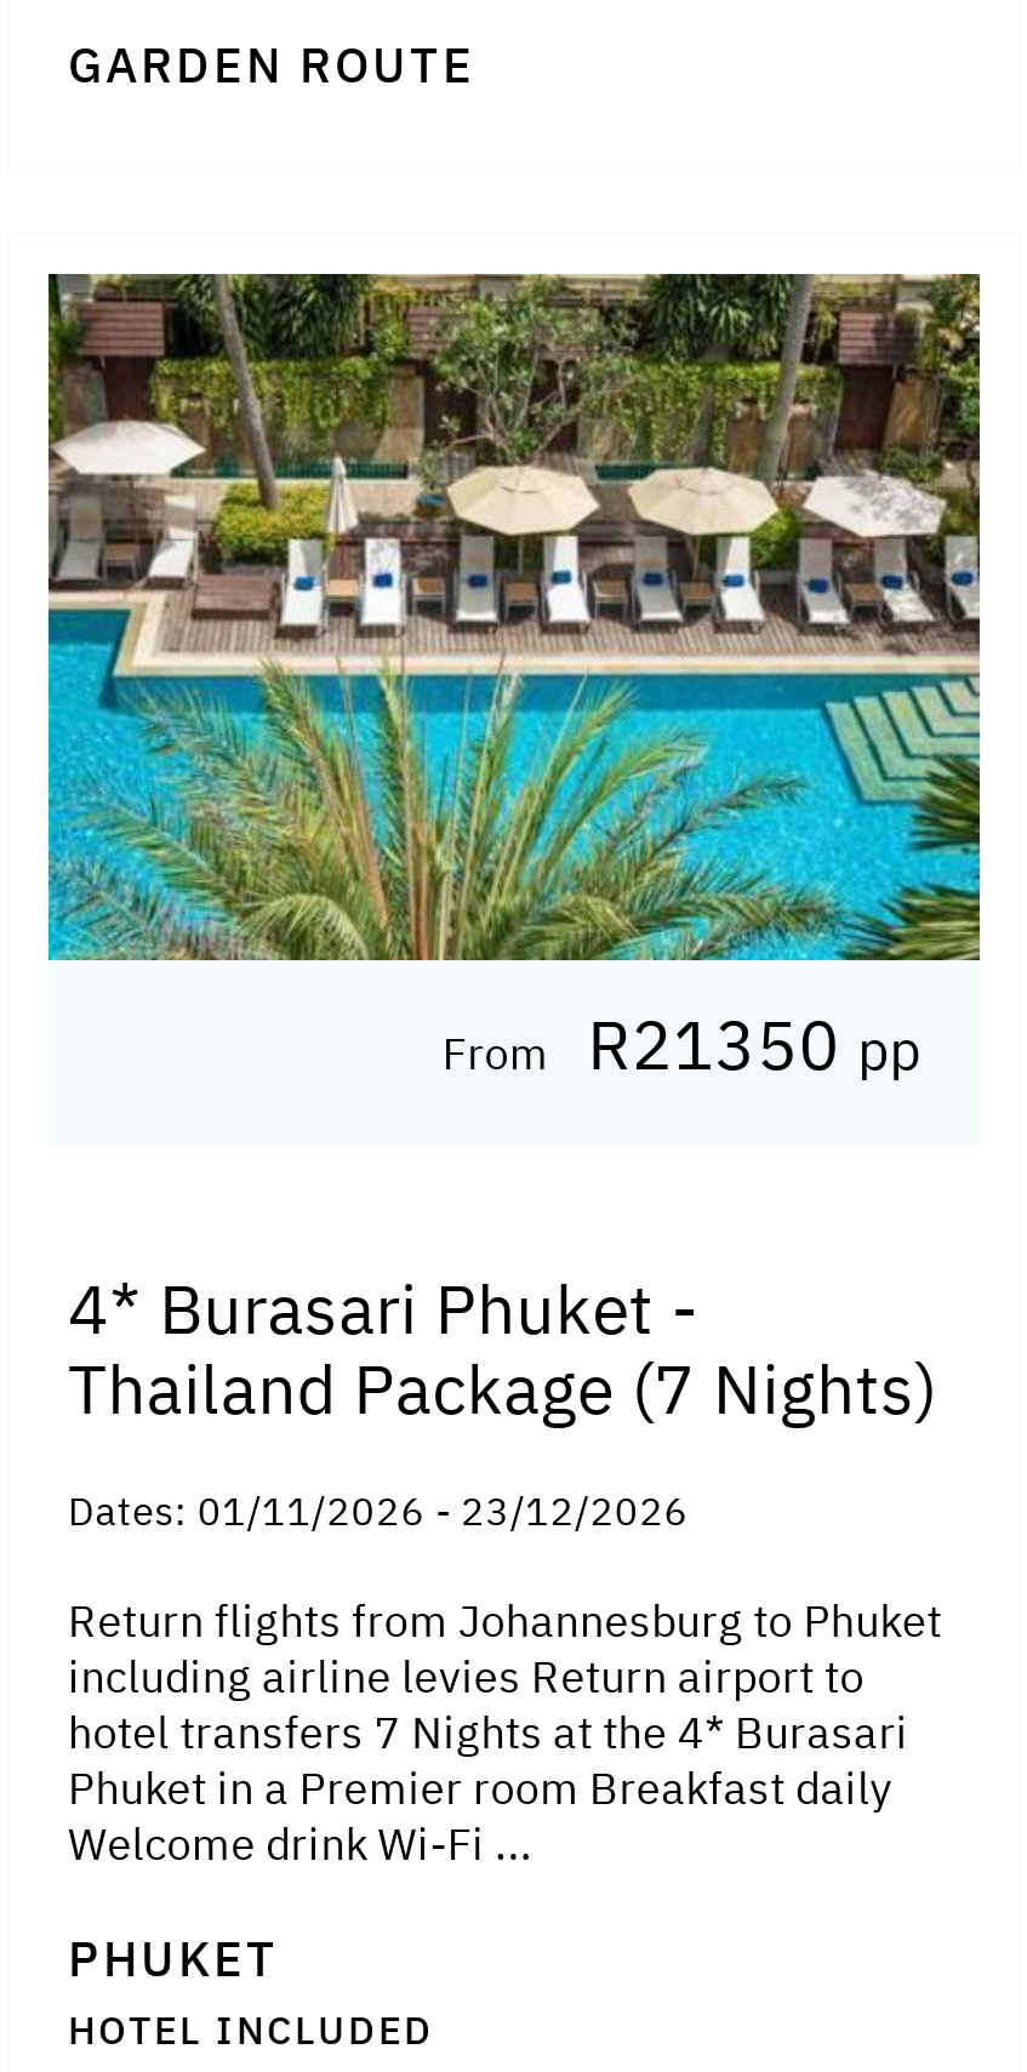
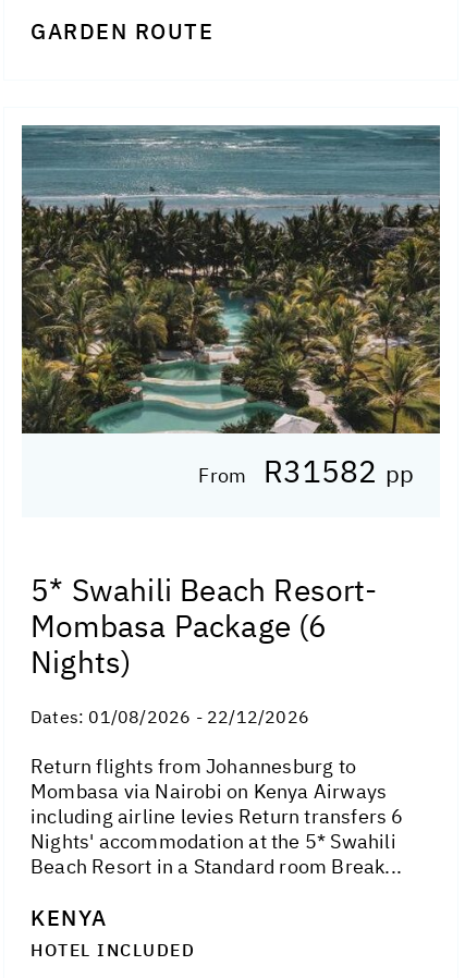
- [image]
- From R21350 pp
+ [image]
+ From R31582 pp

- 4* Burasari Phuket -
- Thailand Package (7 Nights)
+ 5* Swahili Beach Resort-
+ Mombasa Package (6
+ Nights)

- Dates: 01/11/2026 - 23/12/2026
+ Dates: 01/08/2026 - 22/12/2026

- Return flights from Johannesburg to Phuket
- including airline levies Return airport to
- hotel transfers 7 Nights at the 4* Burasari
- Phuket in a Premier room Breakfast daily
- Welcome drink Wi-Fi ...
+ Return flights from Johannesburg to
+ Mombasa via Nairobi on Kenya Airways
+ including airline levies Return transfers 6
+ Nights' accommodation at the 5* Swahili
+ Beach Resort in a Standard room Break...

- PHUKET
+ KENYA
